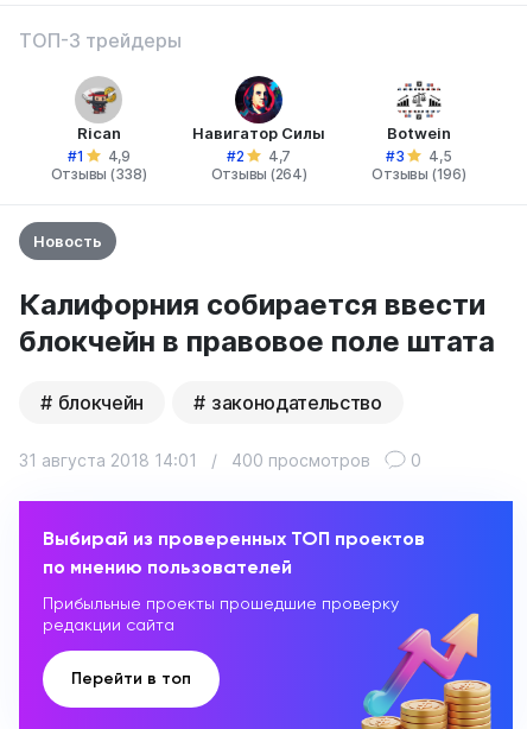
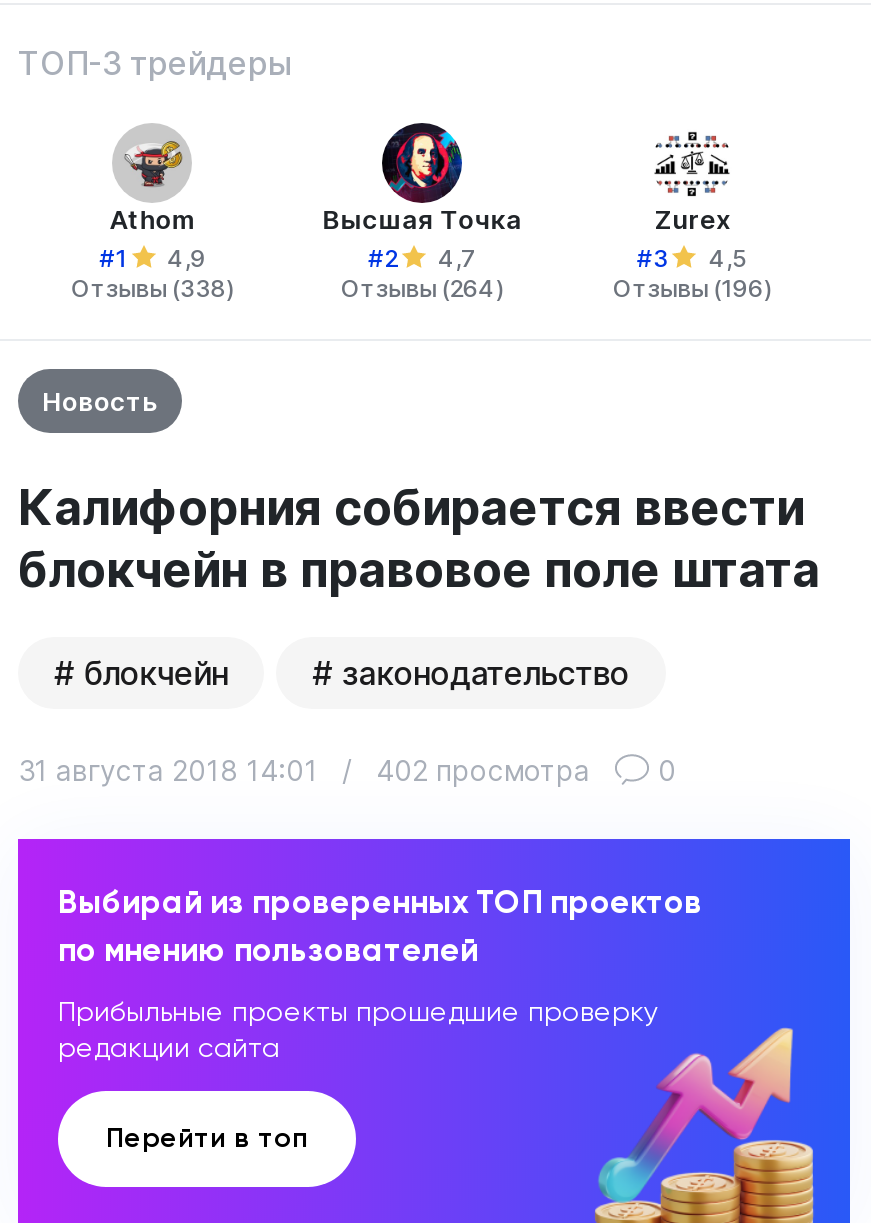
- Rican
+ Athom

- Навигатор Силы
+ Высшая Точка

- Botwein
+ Zurex

- 400 просмотров
+ 402 просмотра
